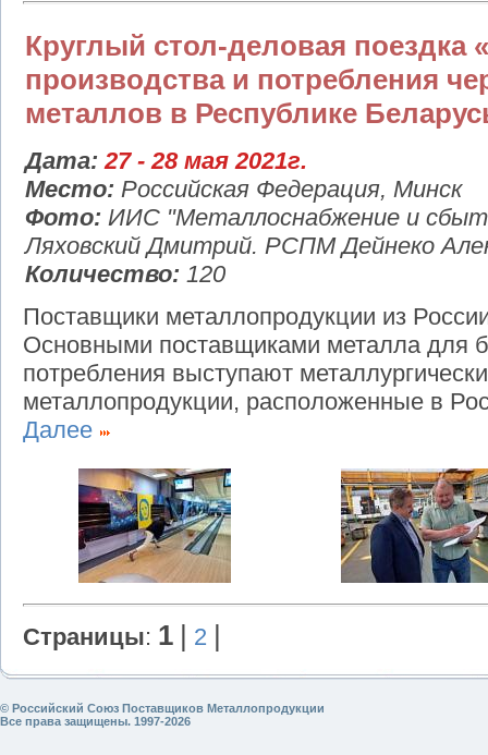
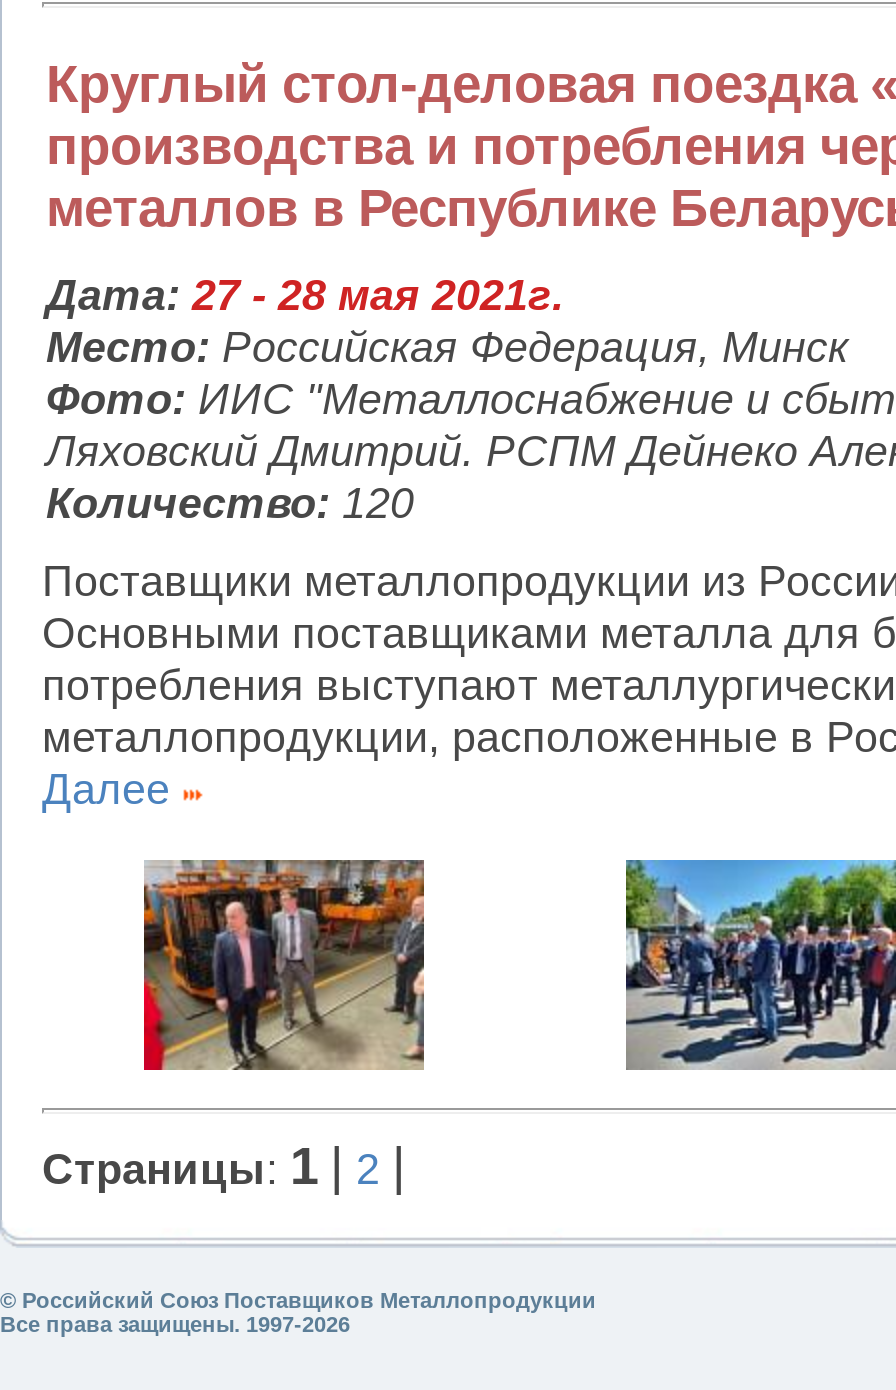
- [image]
+ [image]

- [image]
+ [image]
